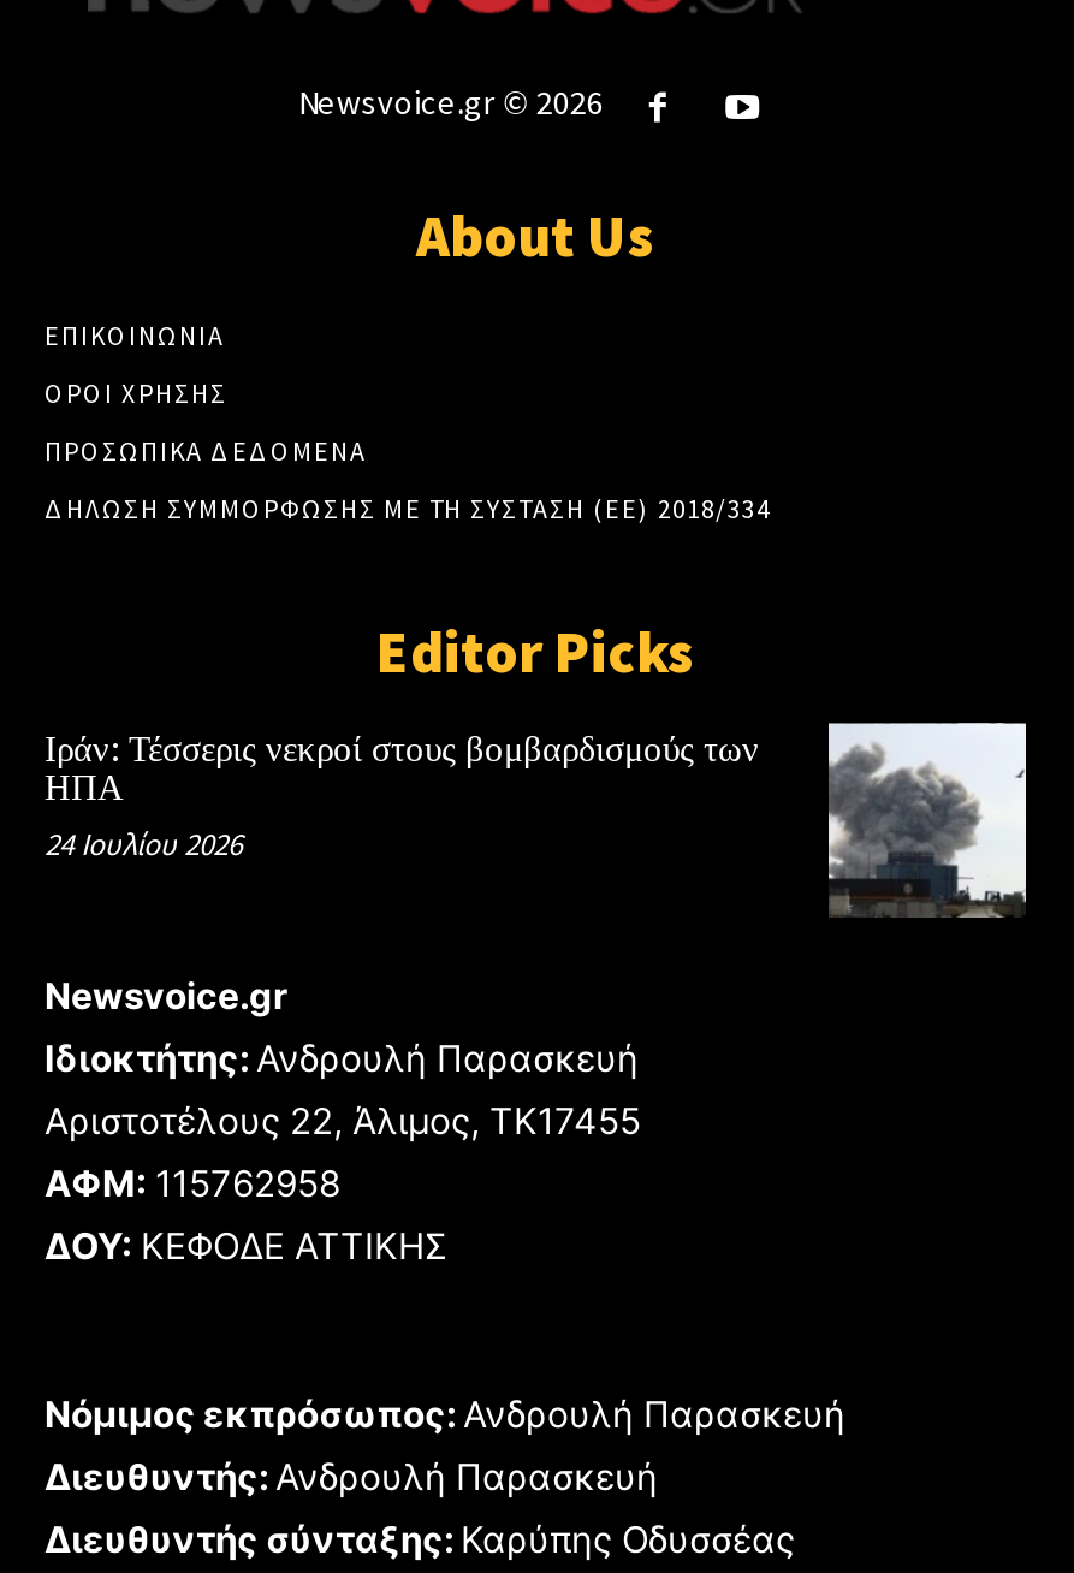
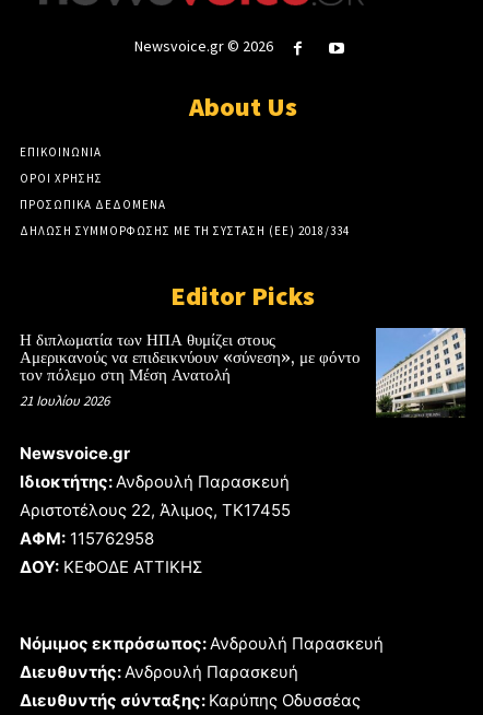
- [image]
- Ιράν: Τέσσερις νεκροί στους βομβαρδισμούς των
- ΗΠΑ
- 24 Ιουλίου 2026
+ [image]
+ Η διπλωματία των ΗΠΑ θυμίζει στους
+ Αμερικανούς να επιδεικνύουν «σύνεση», με φόντο
+ τον πόλεμο στη Μέση Ανατολή
+ 21 Ιουλίου 2026
